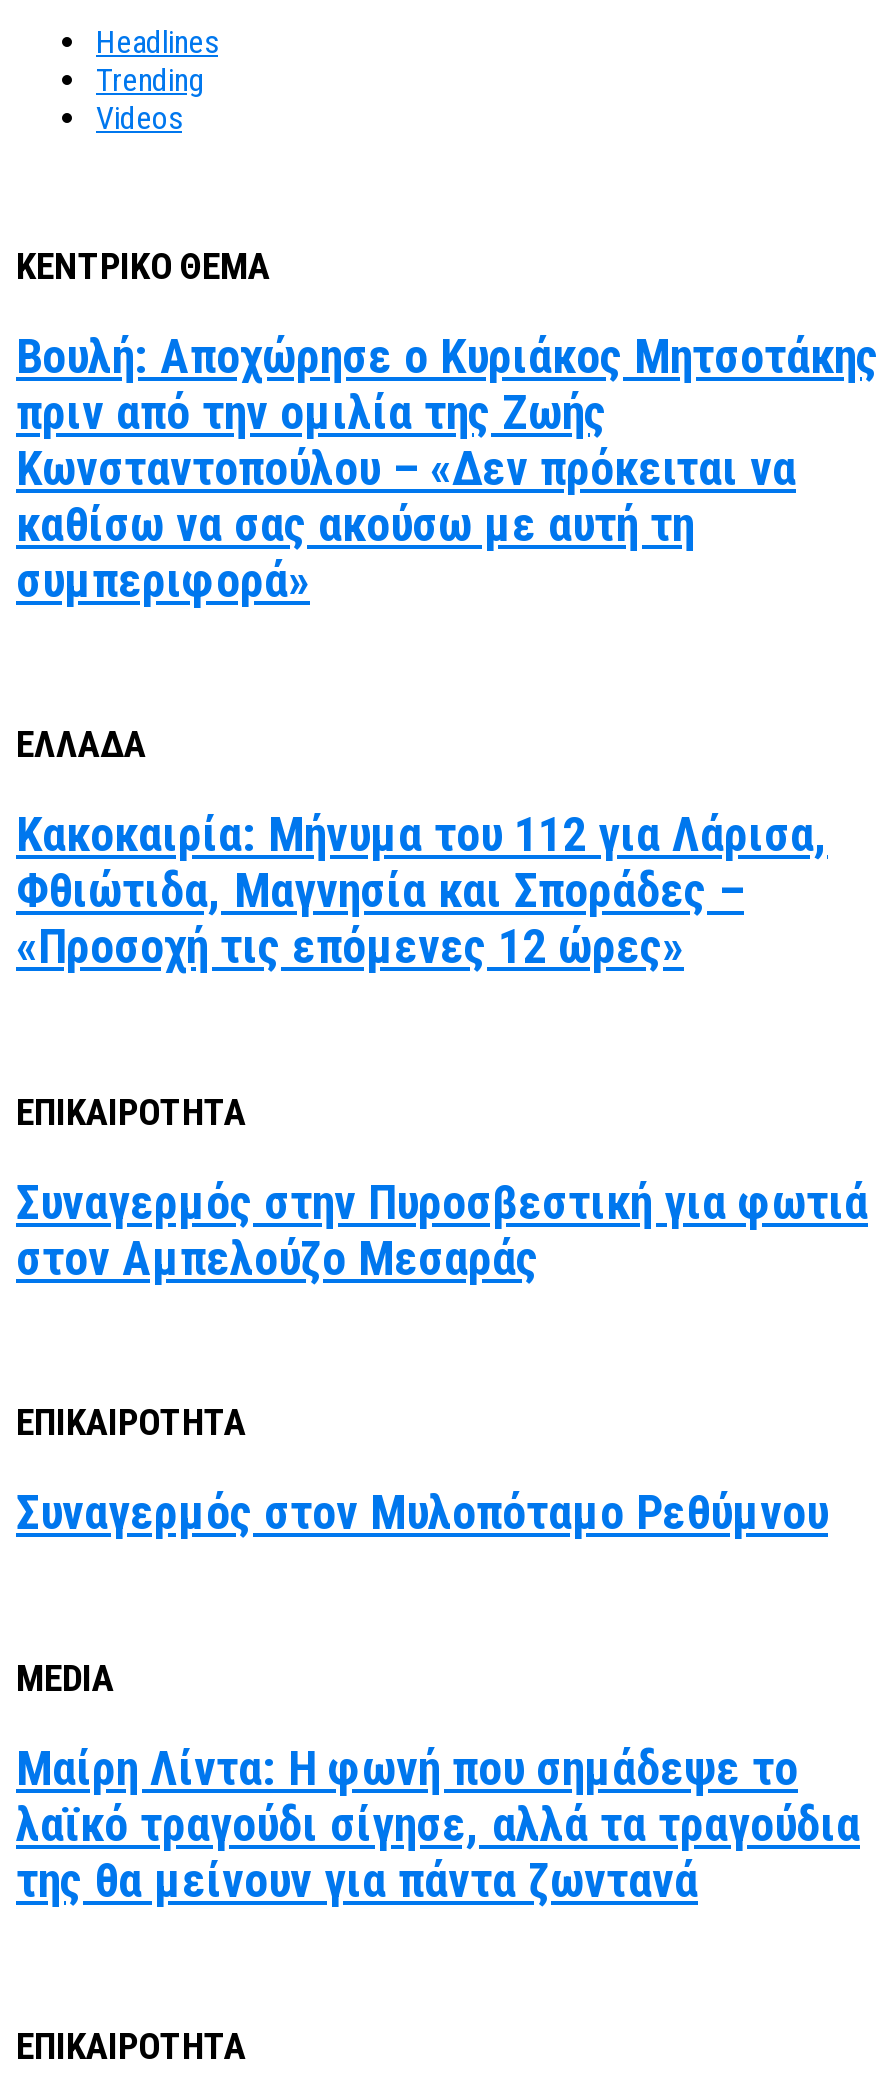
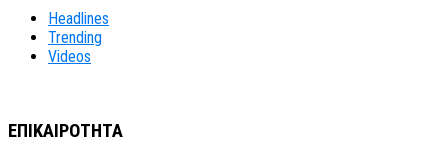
- ΚΕΝΤΡΙΚΟ ΘΕΜΑ
- Βουλή: Αποχώρησε ο Κυριάκος Μητσοτάκης
- πριν από την ομιλία της Ζωής
- Κωνσταντοπούλου – «Δεν πρόκειται να
- καθίσω να σας ακούσω με αυτή τη
- συμπεριφορά»
- ΕΛΛΑΔΑ
- Κακοκαιρία: Μήνυμα του 112 για Λάρισα,
- Φθιώτιδα, Μαγνησία και Σποράδες –
- «Προσοχή τις επόμενες 12 ώρες»
- ΕΠΙΚΑΙΡΟΤΗΤΑ
- Συναγερμός στην Πυροσβεστική για φωτιά
- στον Αμπελούζο Μεσαράς
- ΕΠΙΚΑΙΡΟΤΗΤΑ
- Συναγερμός στον Μυλοπόταμο Ρεθύμνου
- MEDIA
- Μαίρη Λίντα: Η φωνή που σημάδεψε το
- λαϊκό τραγούδι σίγησε, αλλά τα τραγούδια
- της θα μείνουν για πάντα ζωντανά
